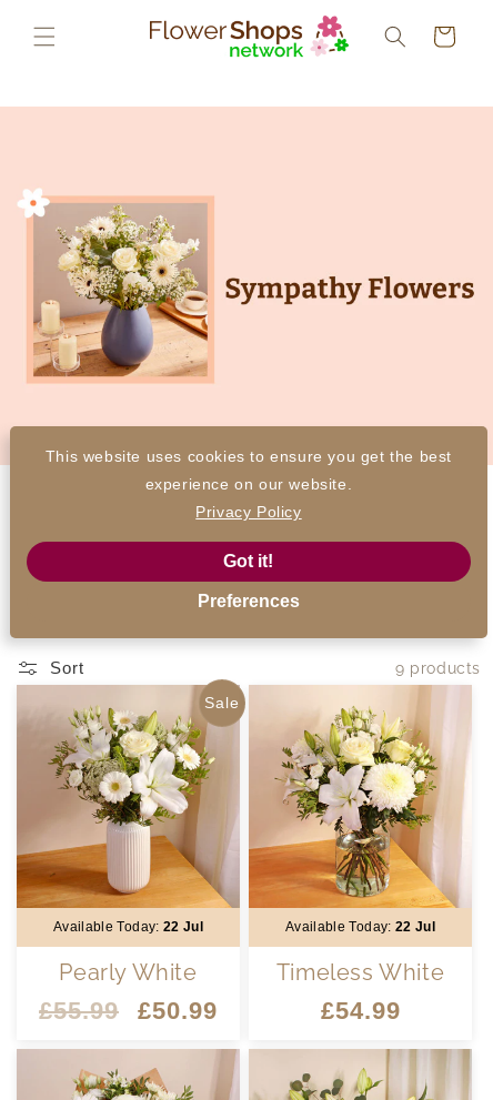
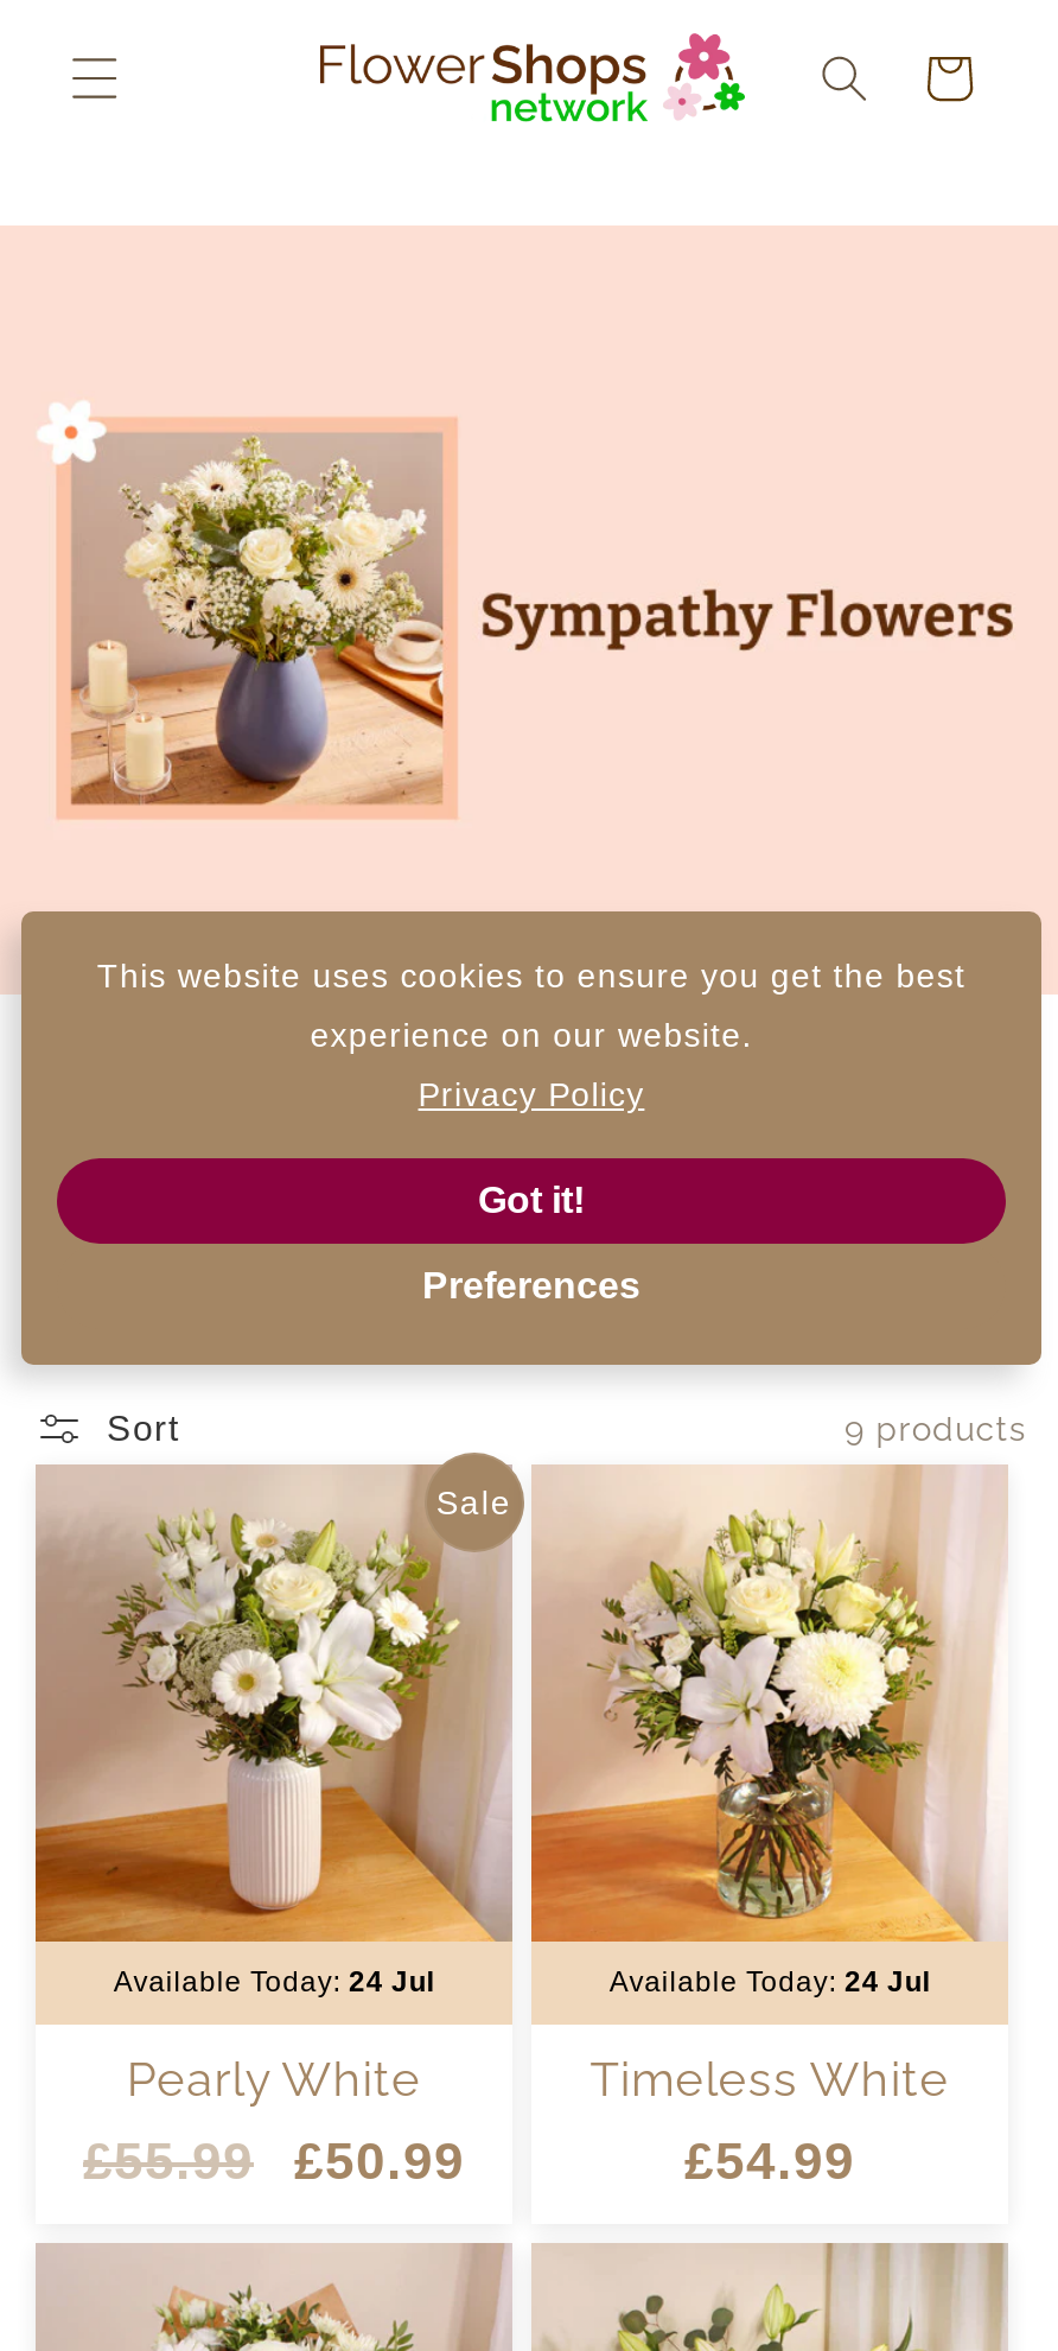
- Available Today: 22 Jul
+ Available Today: 24 Jul

- Available Today: 22 Jul
+ Available Today: 24 Jul
